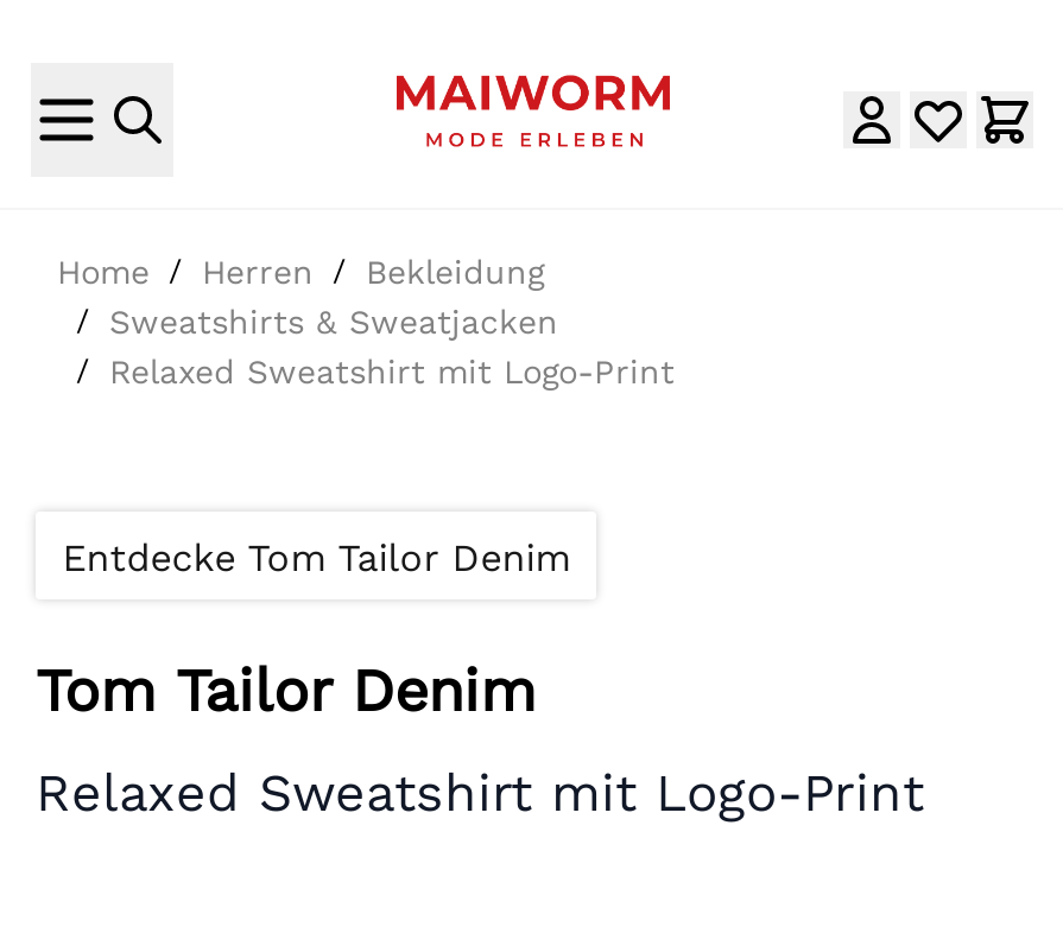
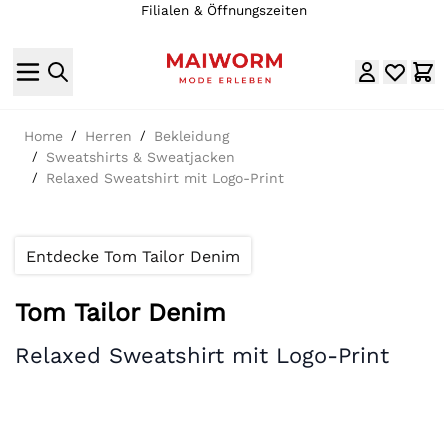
+ Filialen & Öffnungszeiten
